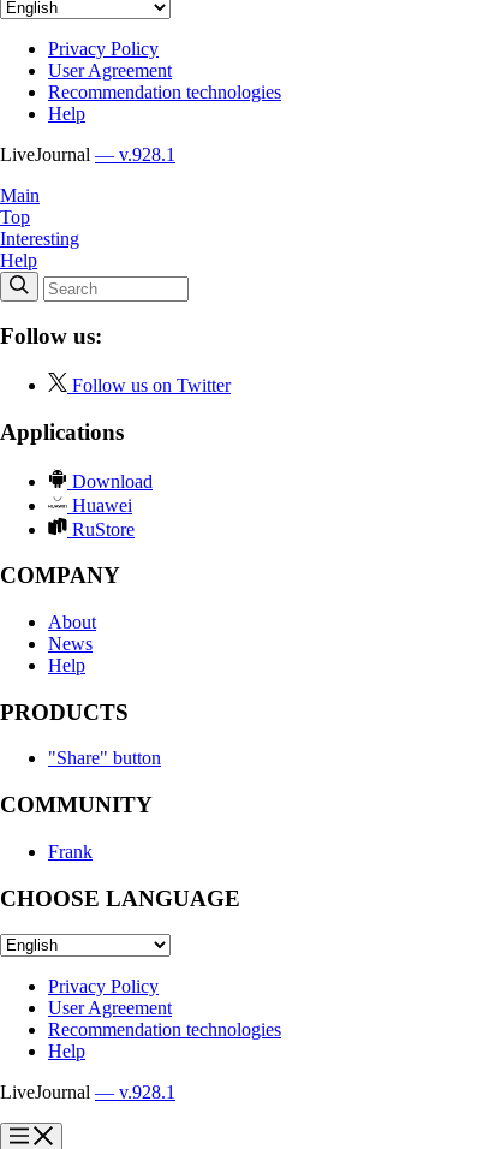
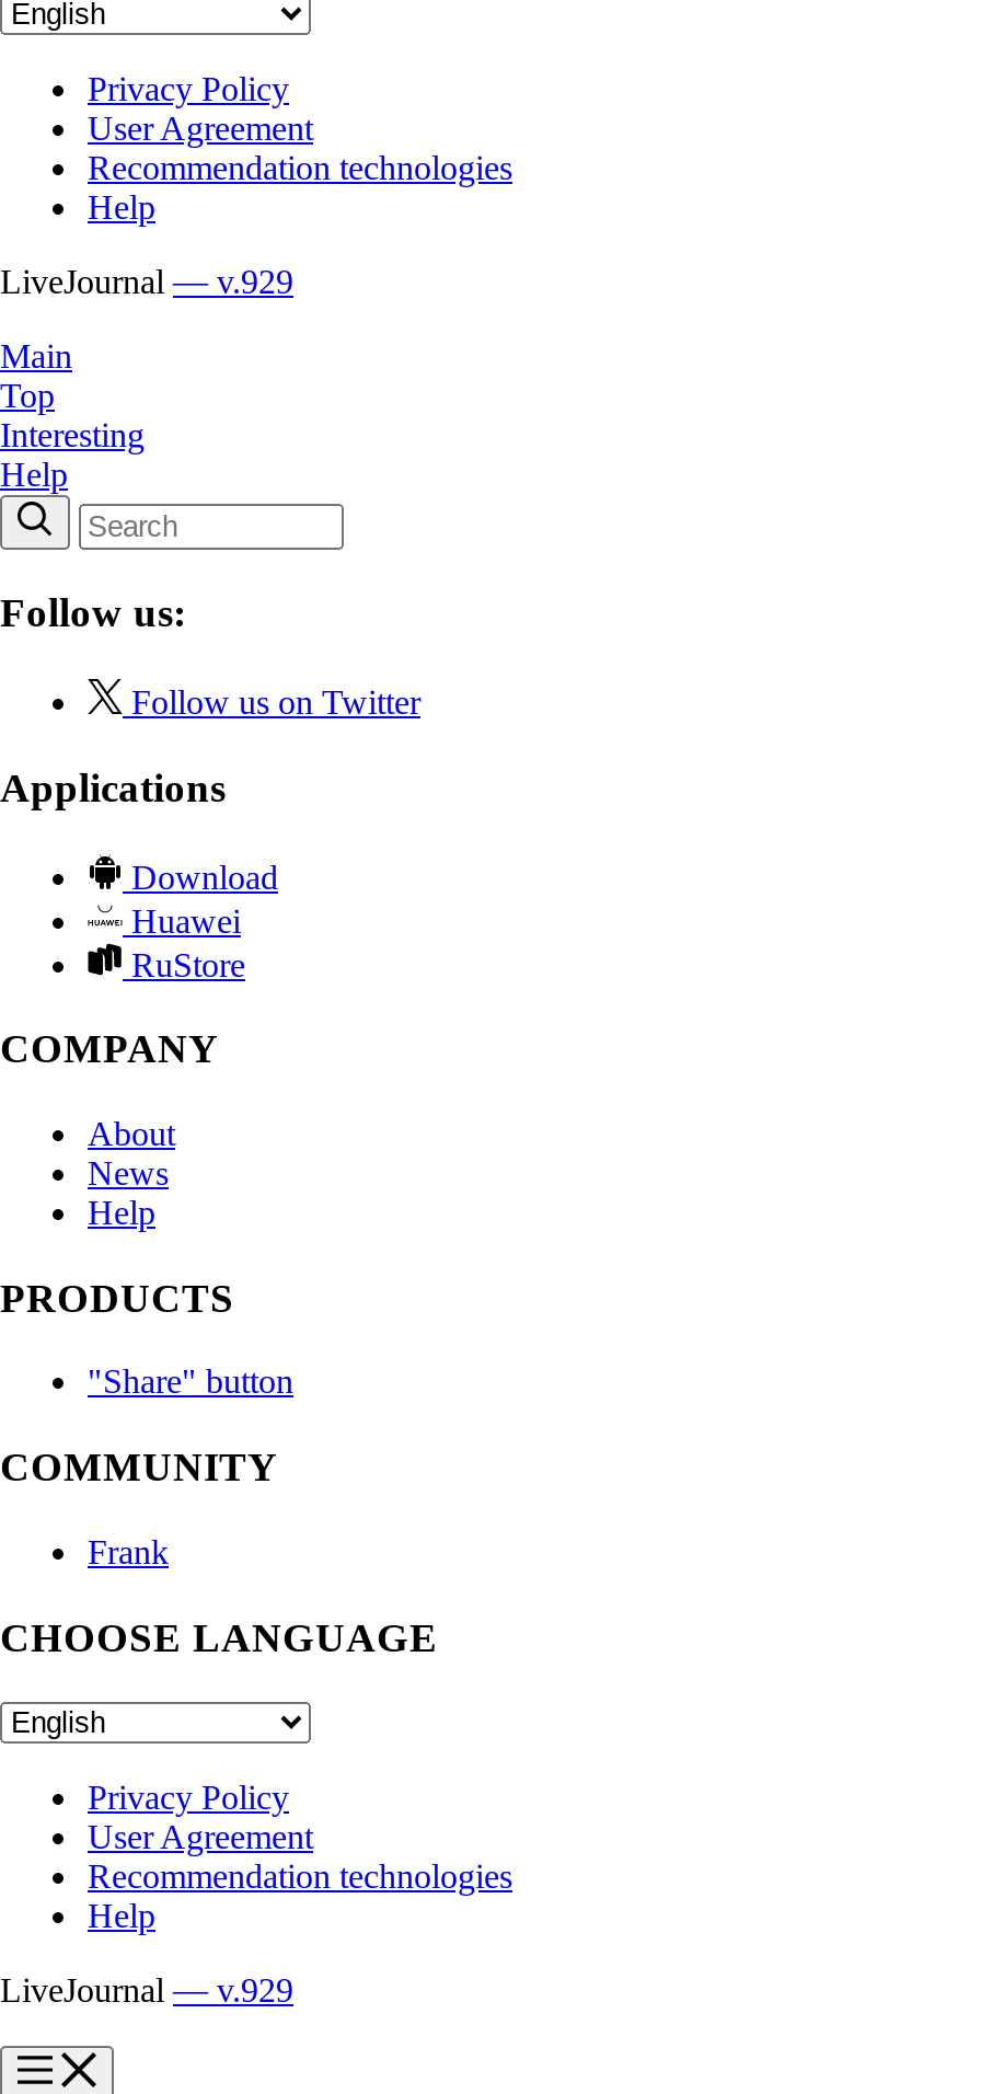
- LiveJournal — v.928.1
+ LiveJournal — v.929

- LiveJournal — v.928.1
+ LiveJournal — v.929
